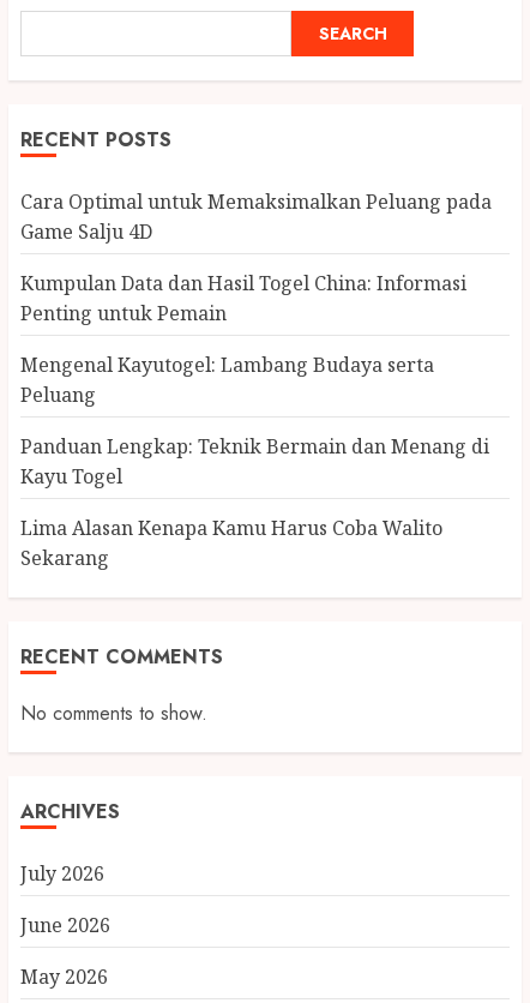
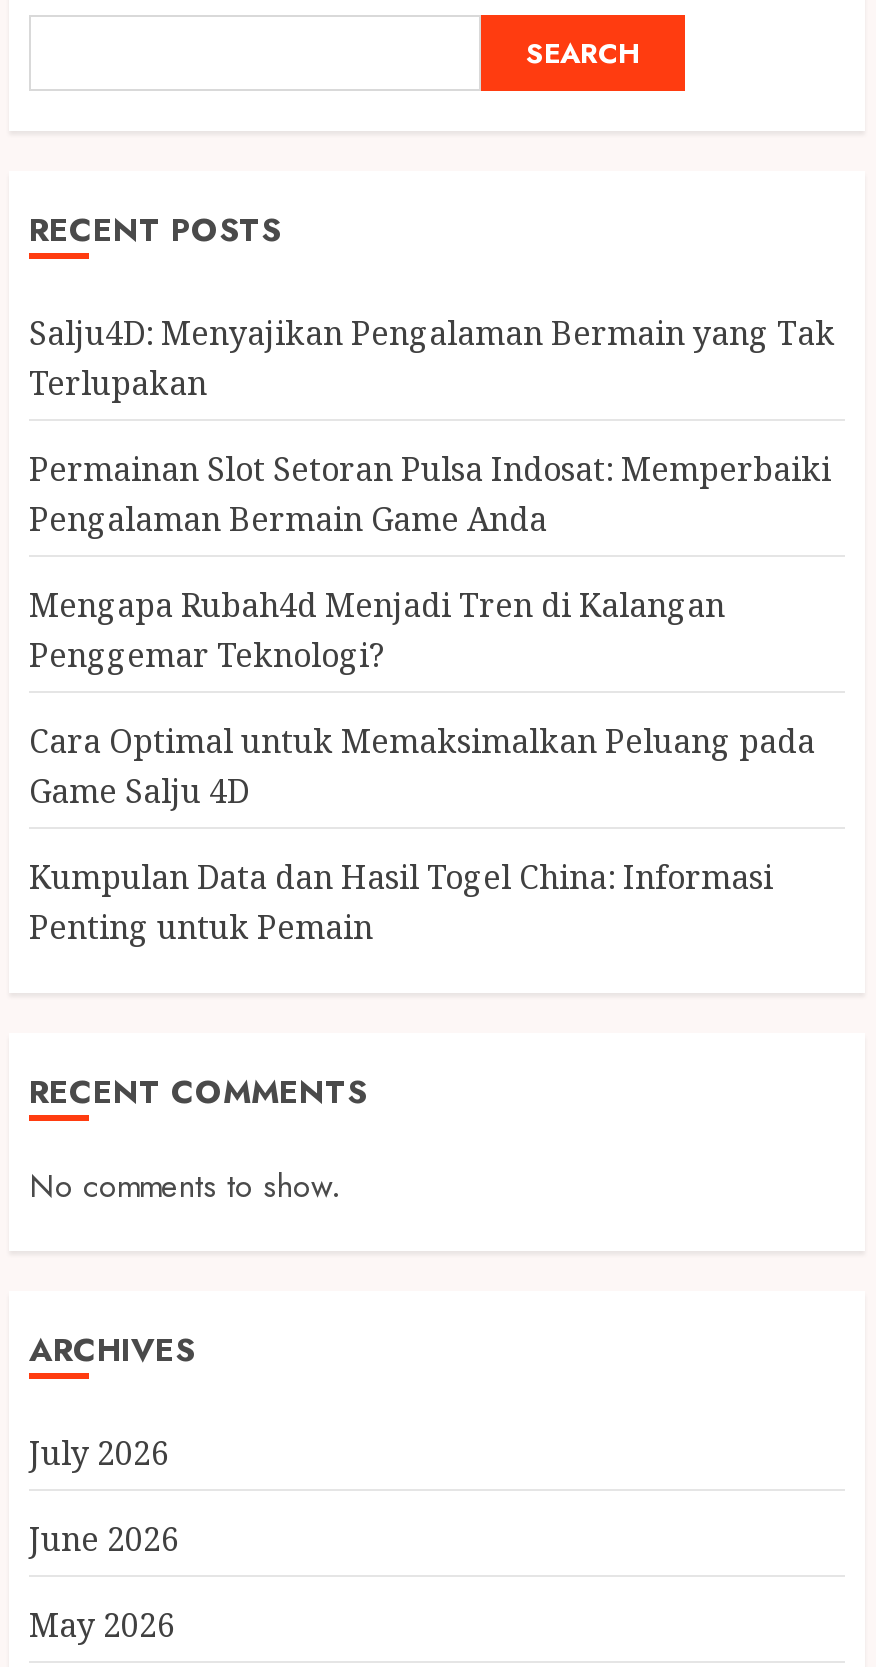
+ Salju4D: Menyajikan Pengalaman Bermain yang Tak
+ Terlupakan
+ Permainan Slot Setoran Pulsa Indosat: Memperbaiki
+ Pengalaman Bermain Game Anda
+ Mengapa Rubah4d Menjadi Tren di Kalangan
+ Penggemar Teknologi?

moved down: Cara Optimal untuk Memaksimalkan Peluang pada | Game Salju 4D | Kumpulan Data dan Hasil Togel China: Informasi | Penting untuk Pemain

- Mengenal Kayutogel: Lambang Budaya serta
- Peluang
- Panduan Lengkap: Teknik Bermain dan Menang di
- Kayu Togel
- Lima Alasan Kenapa Kamu Harus Coba Walito
- Sekarang
